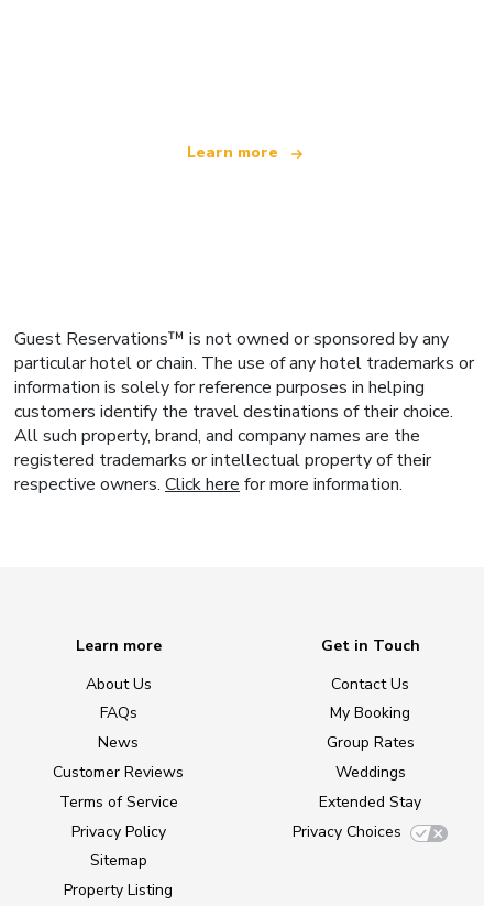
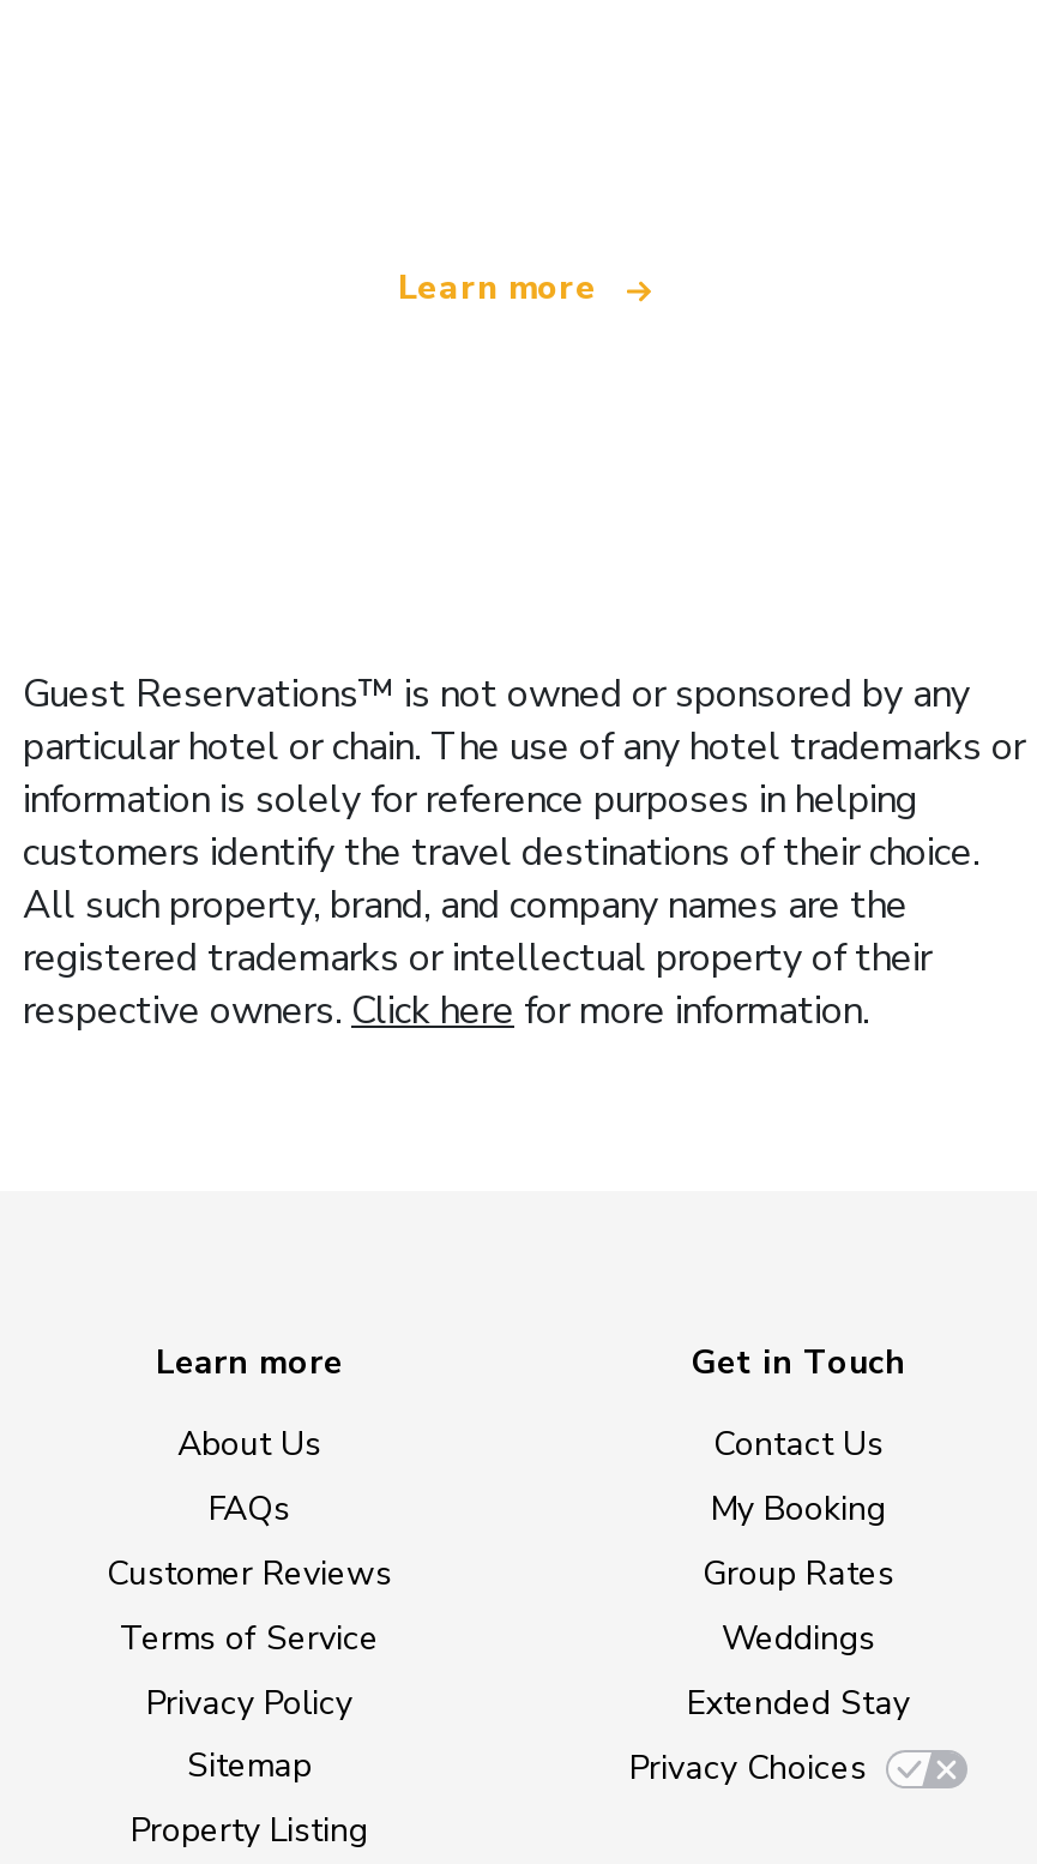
- News
